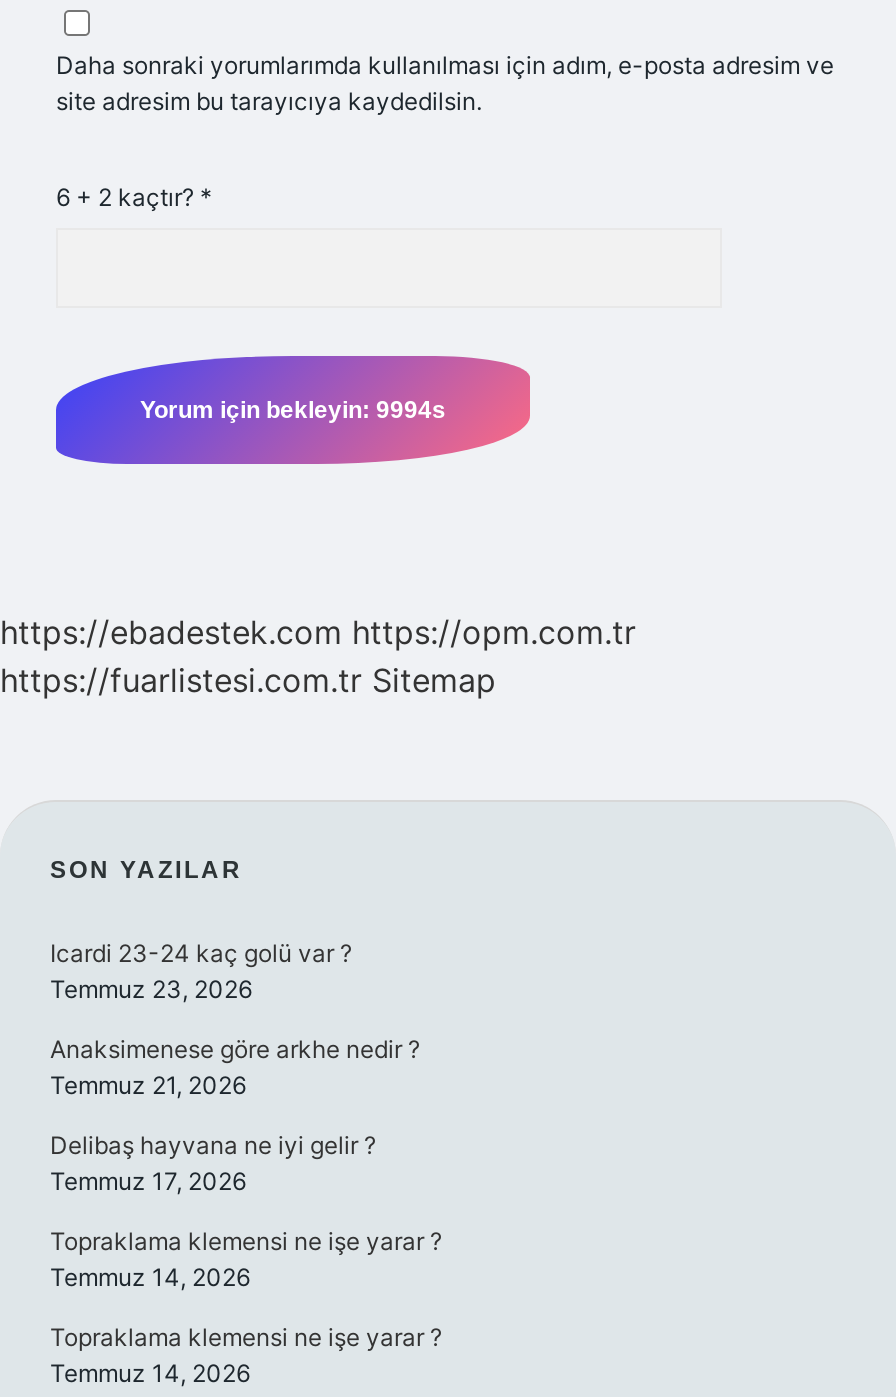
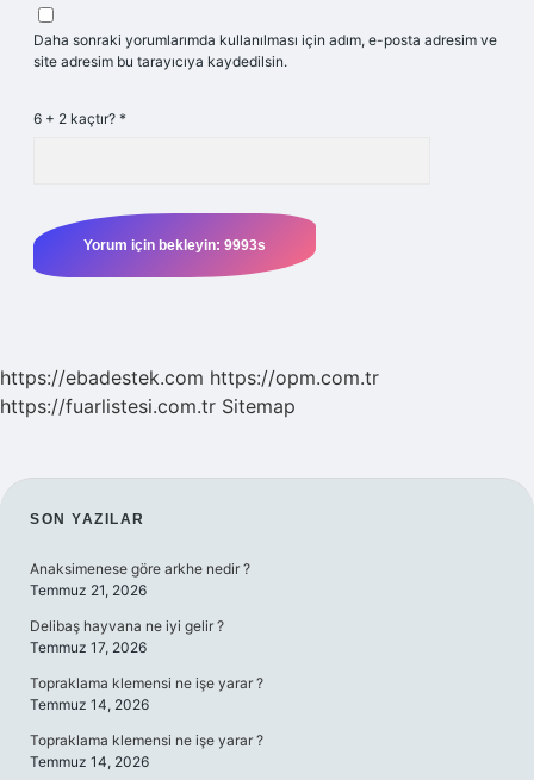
- Icardi 23-24 kaç golü var ?
- Temmuz 23, 2026
